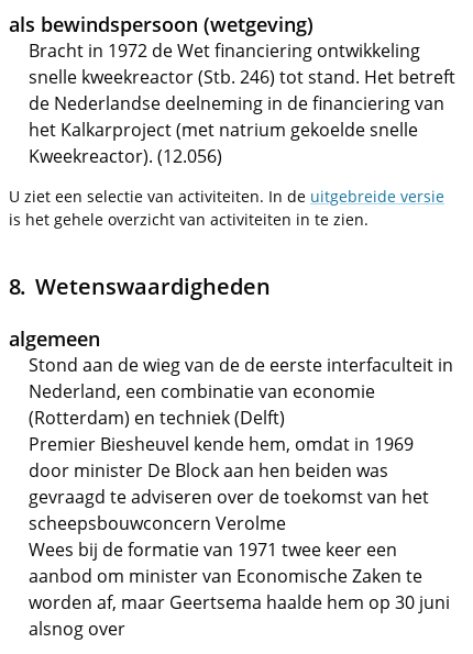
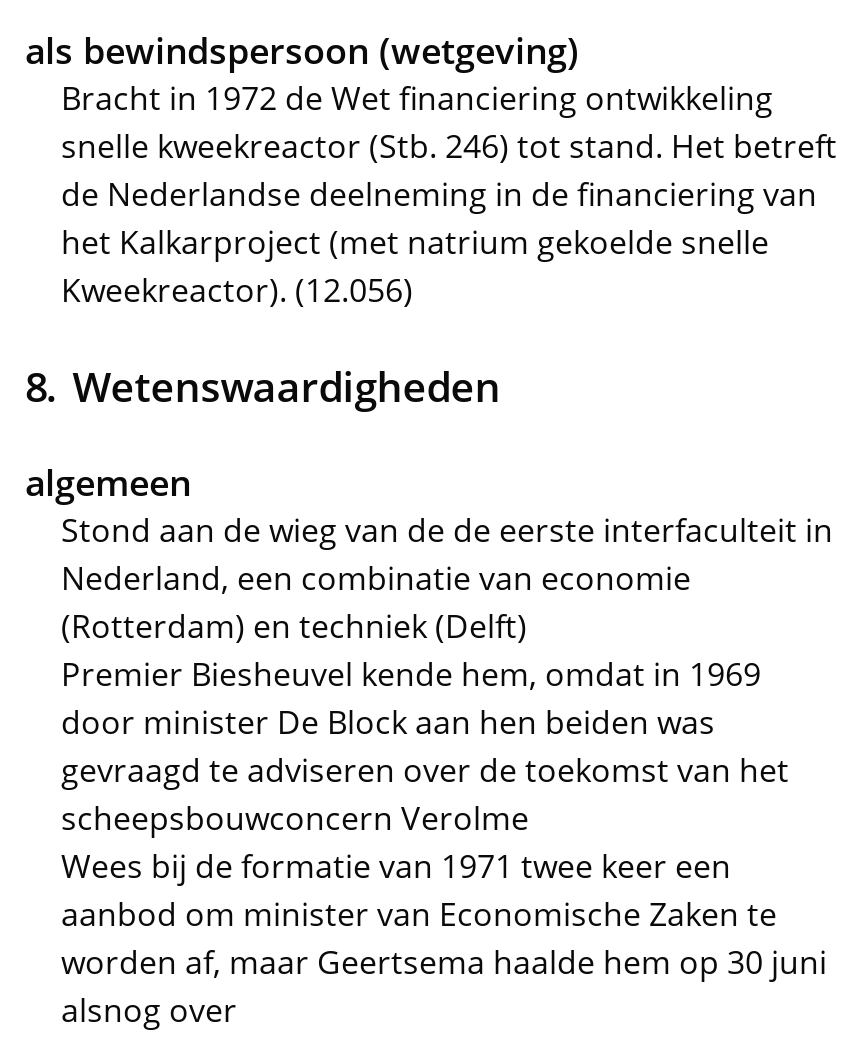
- U ziet een selectie van activiteiten. In de uitgebreide versie
- is het gehele overzicht van activiteiten in te zien.
